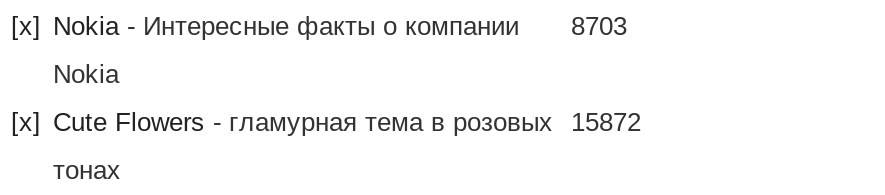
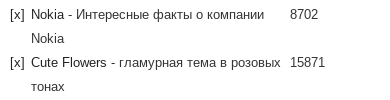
- [x] Nokia - Интересные факты о компании 8703
+ [x] Nokia - Интересные факты о компании 8702

- [x] Cute Flowers - гламурная тема в розовых 15872
+ [x] Cute Flowers - гламурная тема в розовых 15871
